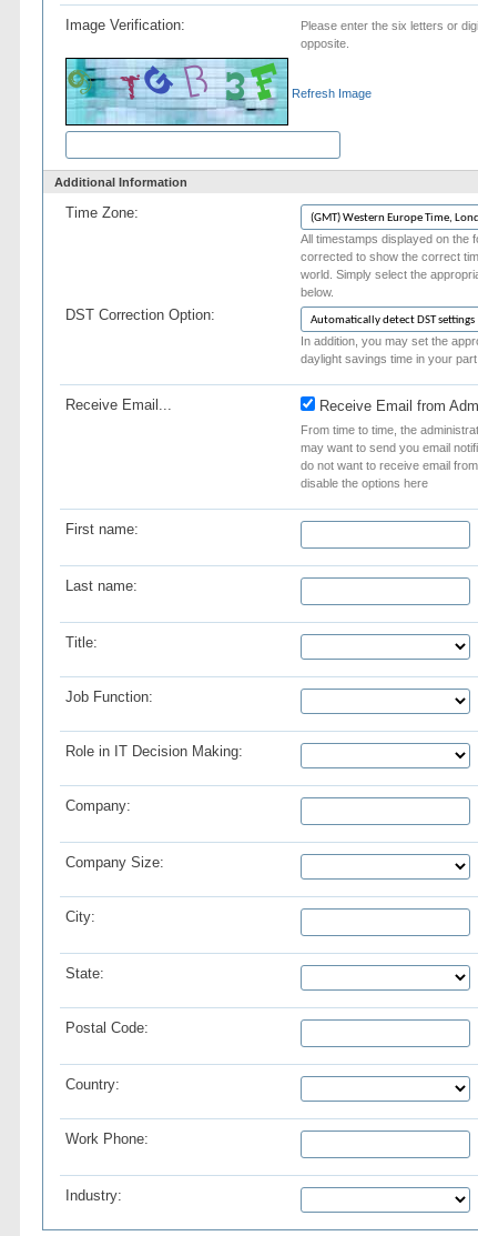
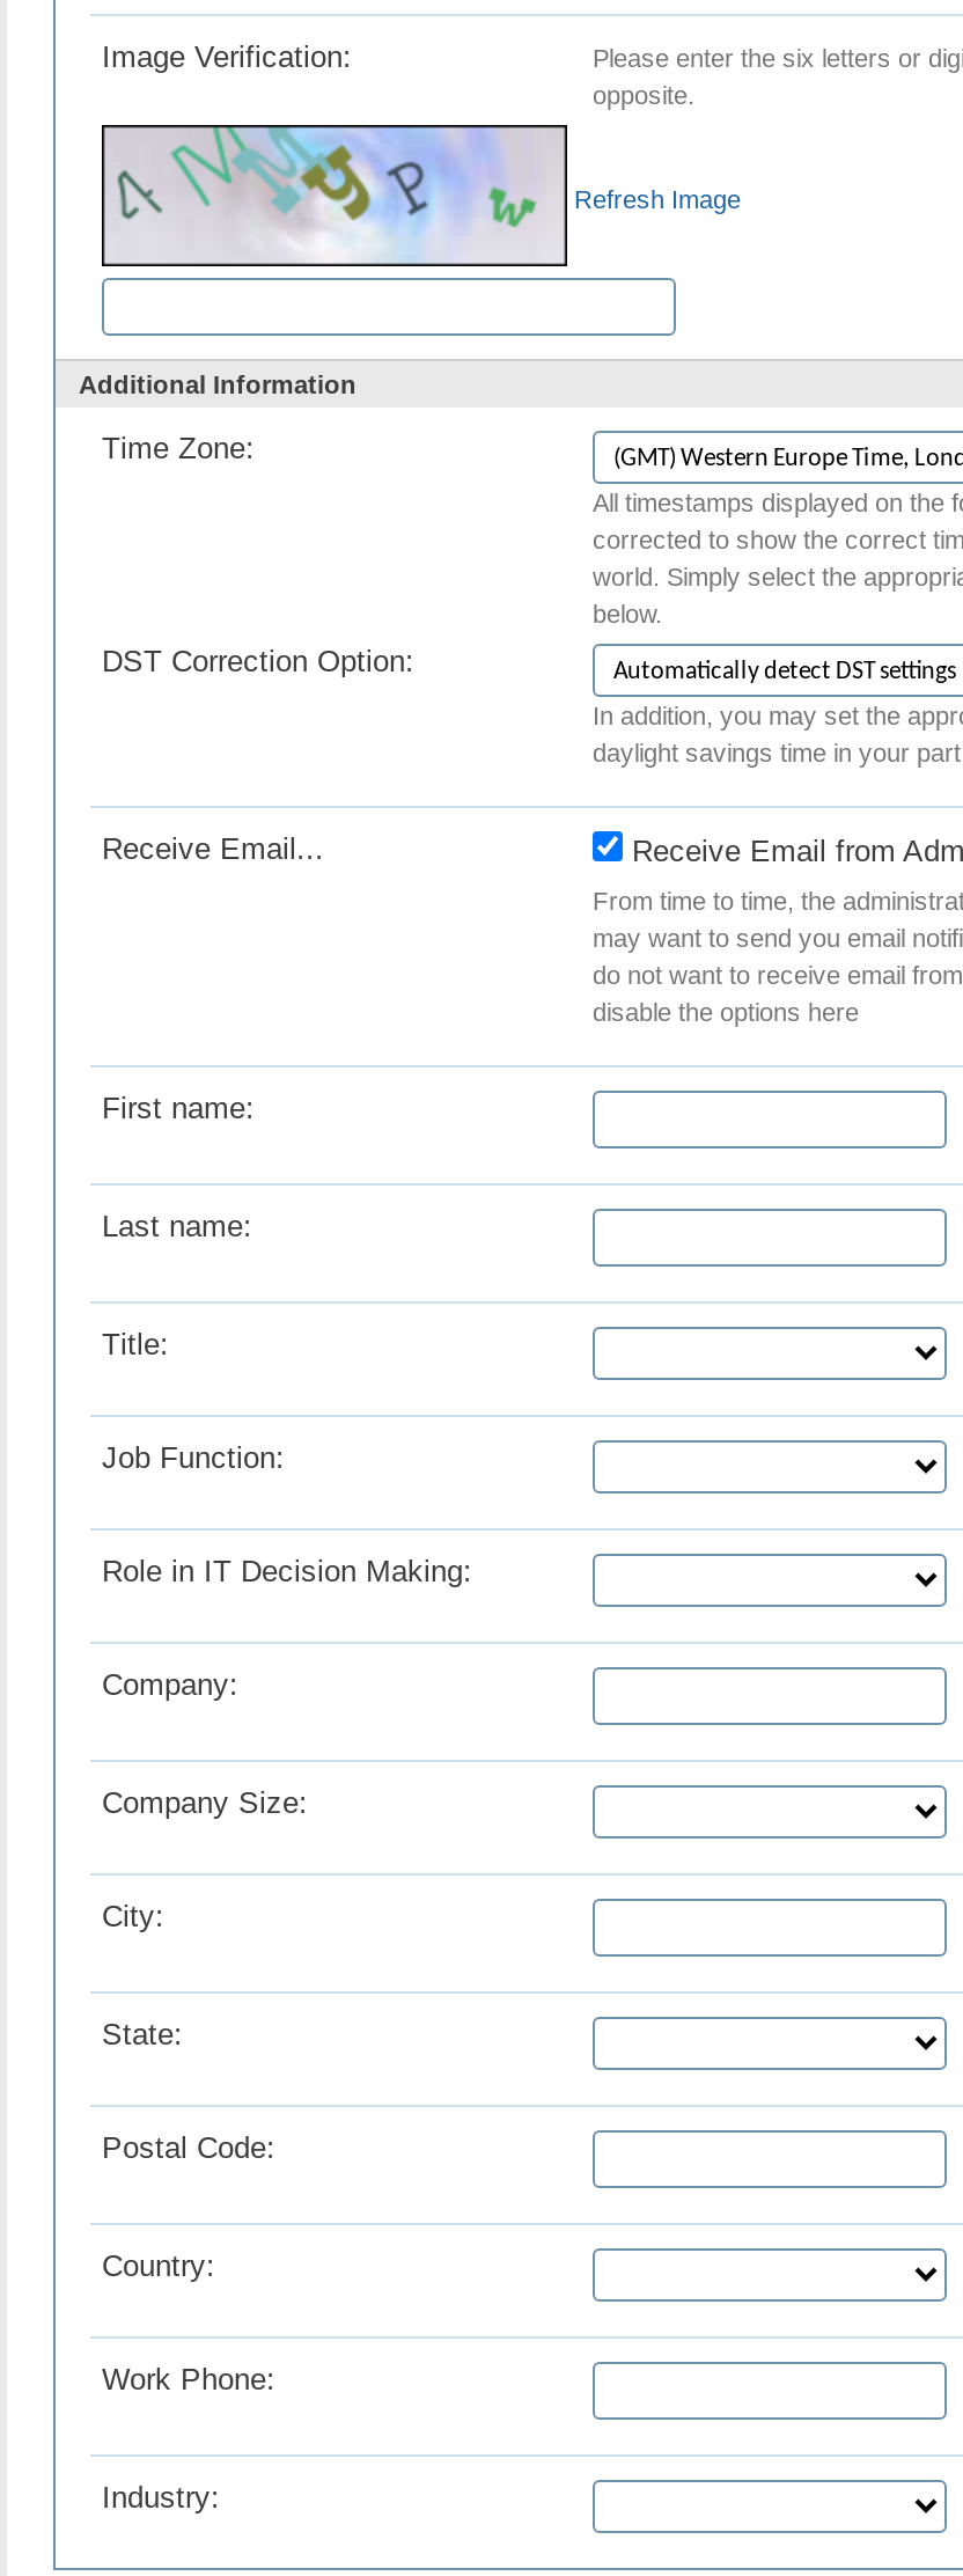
- [image]
+ [image]
